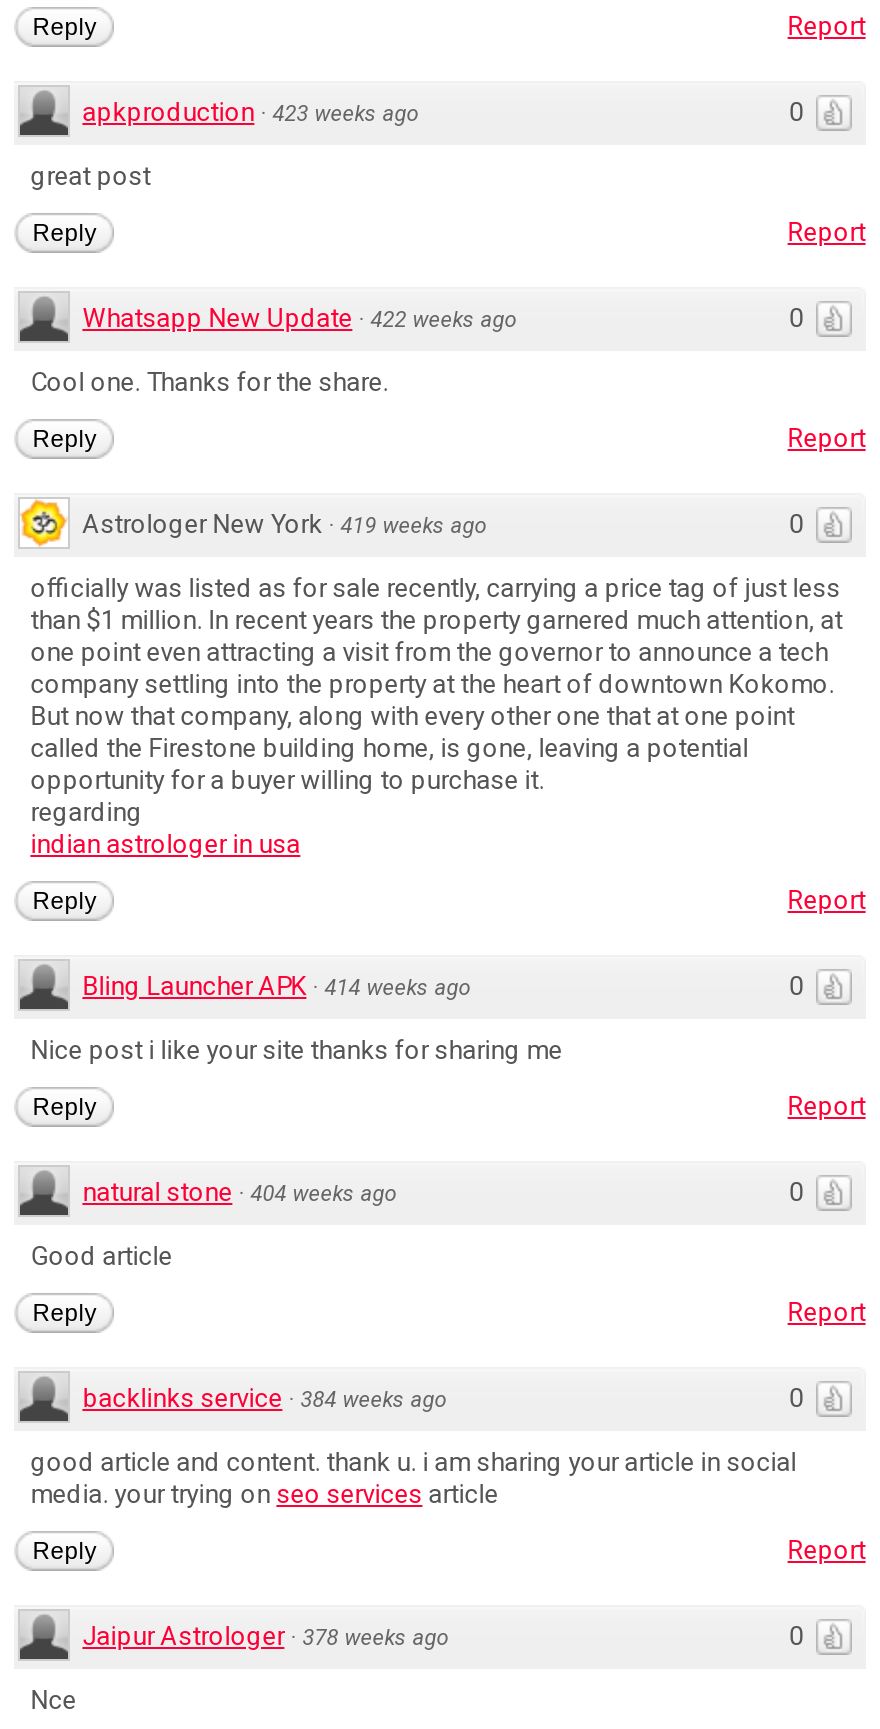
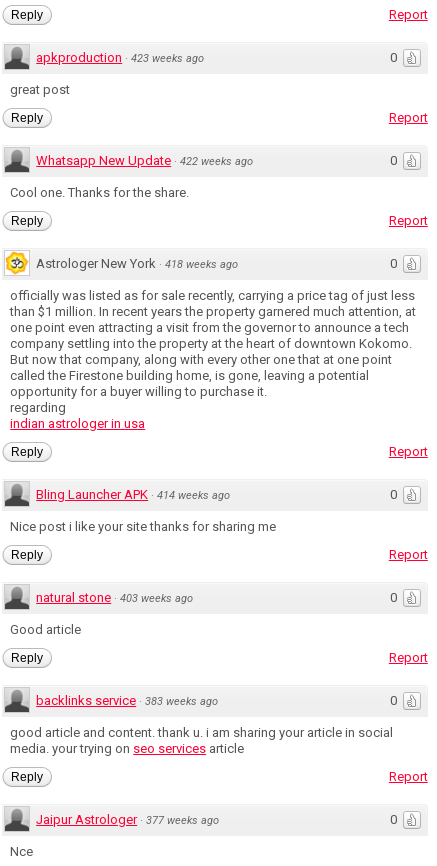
- Astrologer New York · 419 weeks ago
+ Astrologer New York · 418 weeks ago

- natural stone · 404 weeks ago
+ natural stone · 403 weeks ago

- backlinks service · 384 weeks ago
+ backlinks service · 383 weeks ago

- Jaipur Astrologer · 378 weeks ago
+ Jaipur Astrologer · 377 weeks ago
